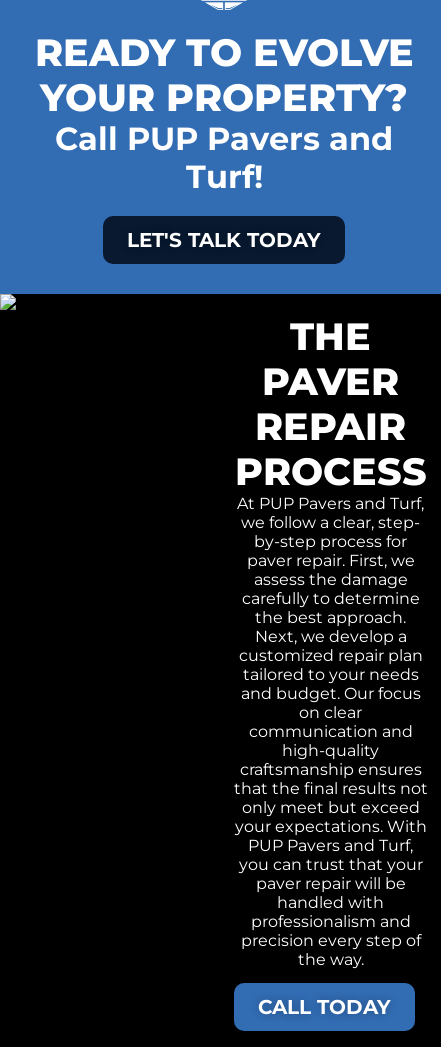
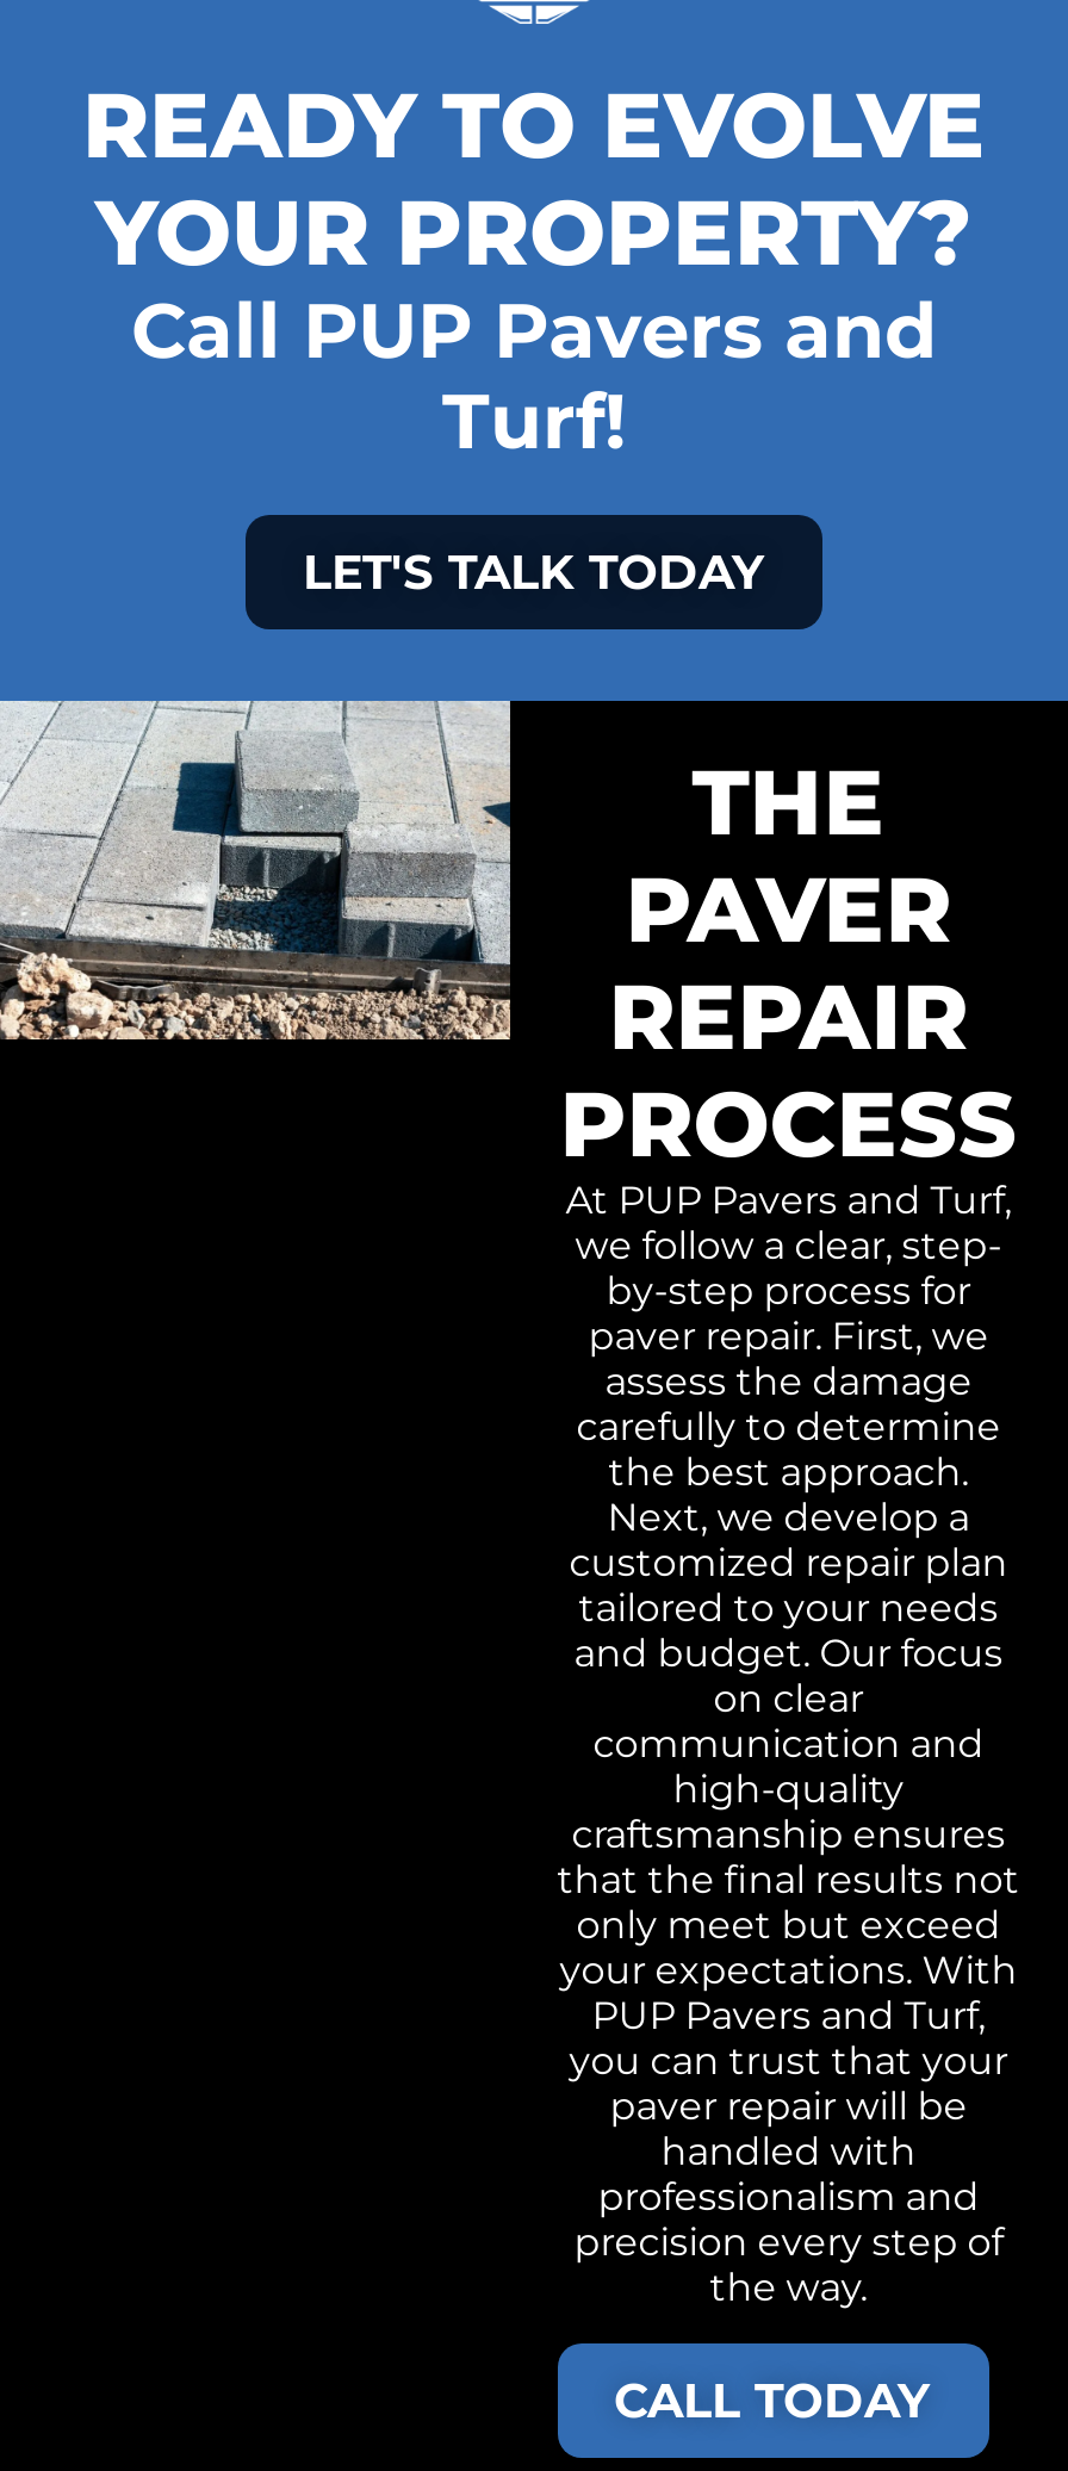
+ [image]
